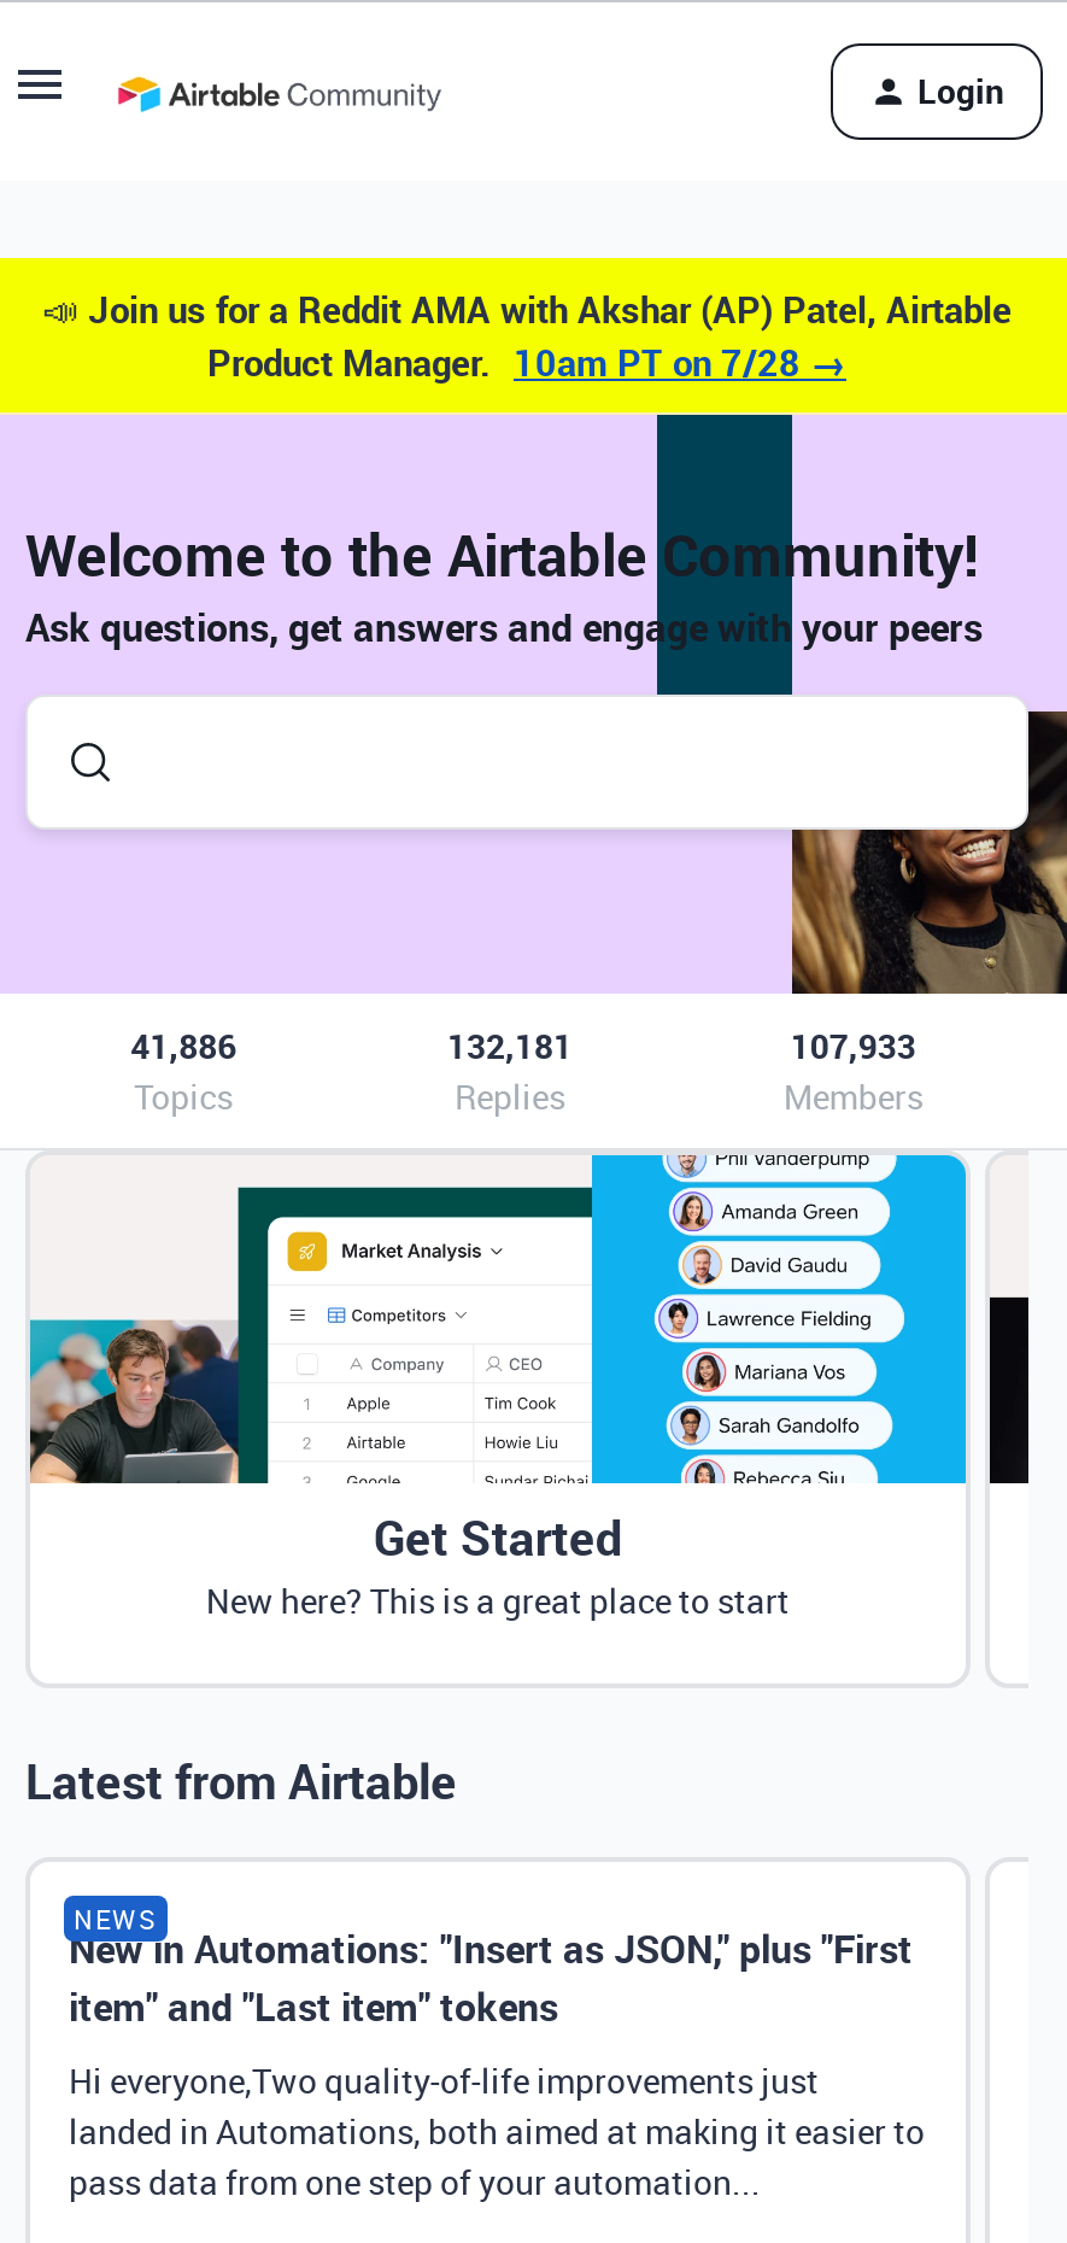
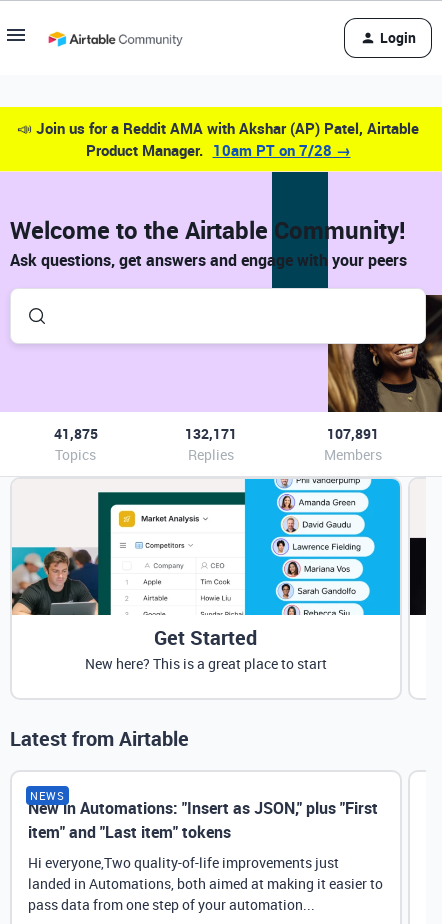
- 41,886
+ 41,875

- 132,181
+ 132,171

- 107,933
+ 107,891
